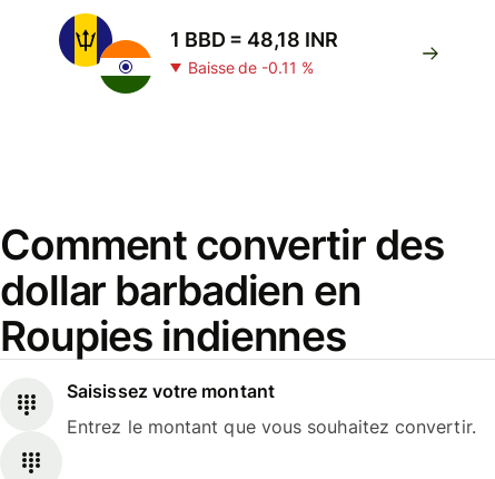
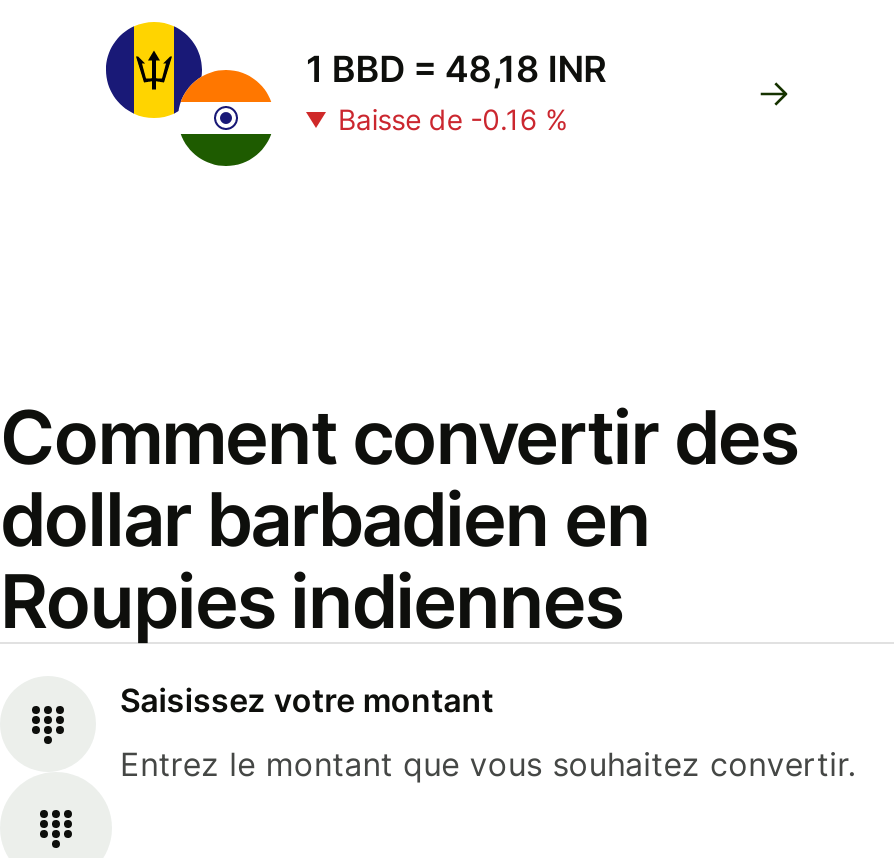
- Baisse de -0.11 %
+ Baisse de -0.16 %
